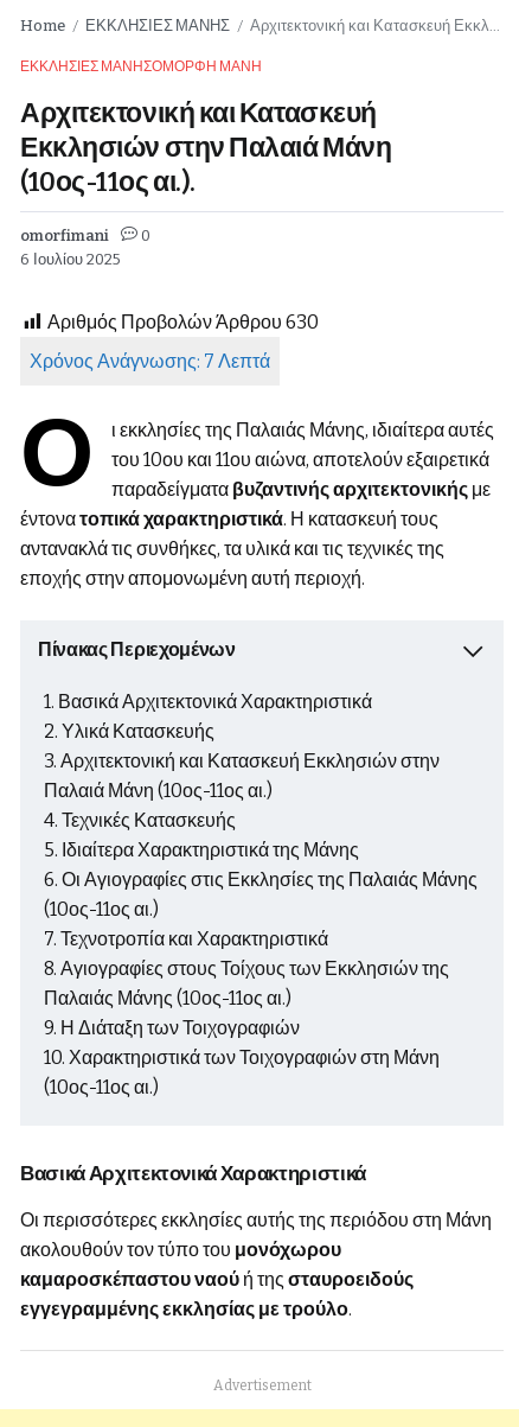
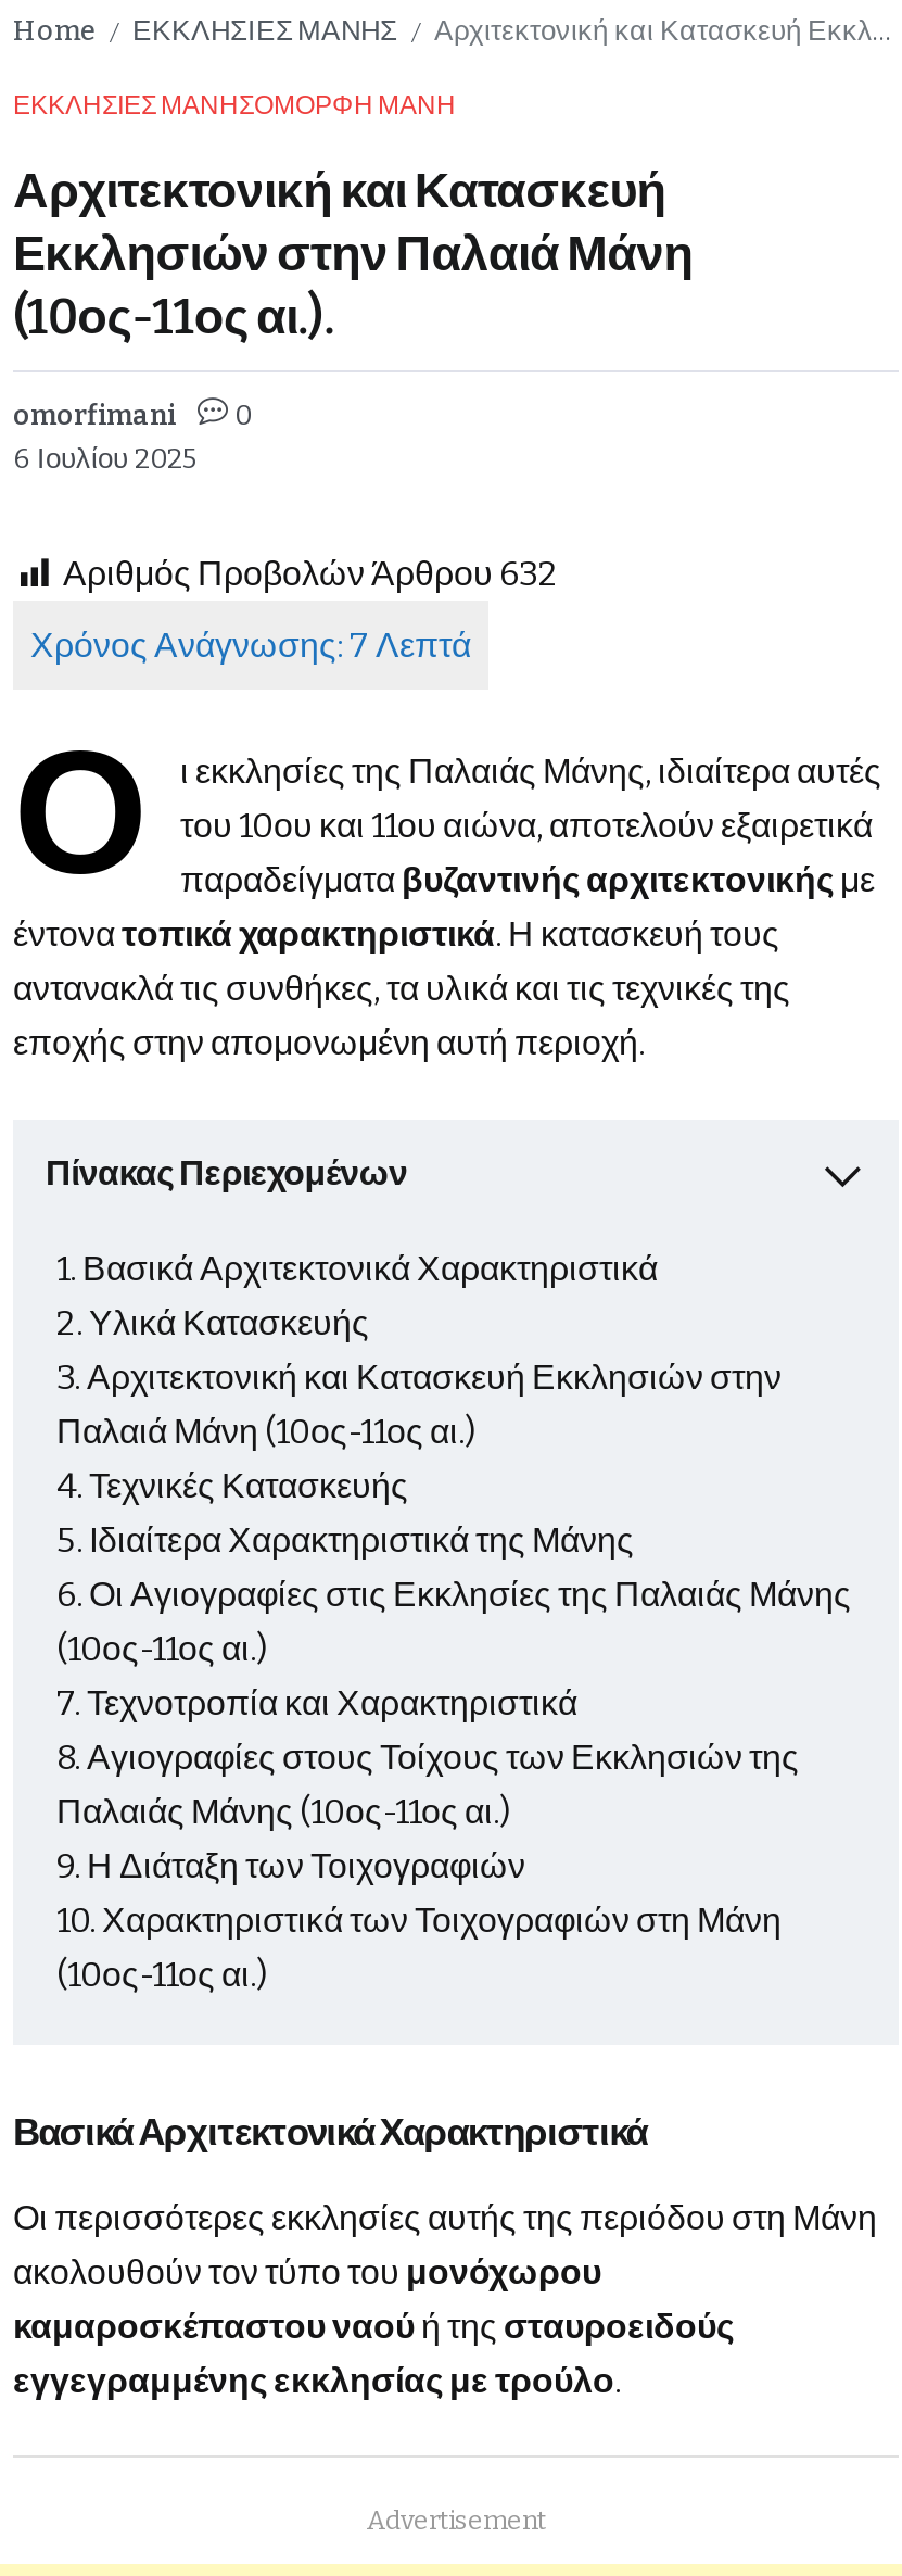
- Αριθμός Προβολών Άρθρου 630
+ Αριθμός Προβολών Άρθρου 632
